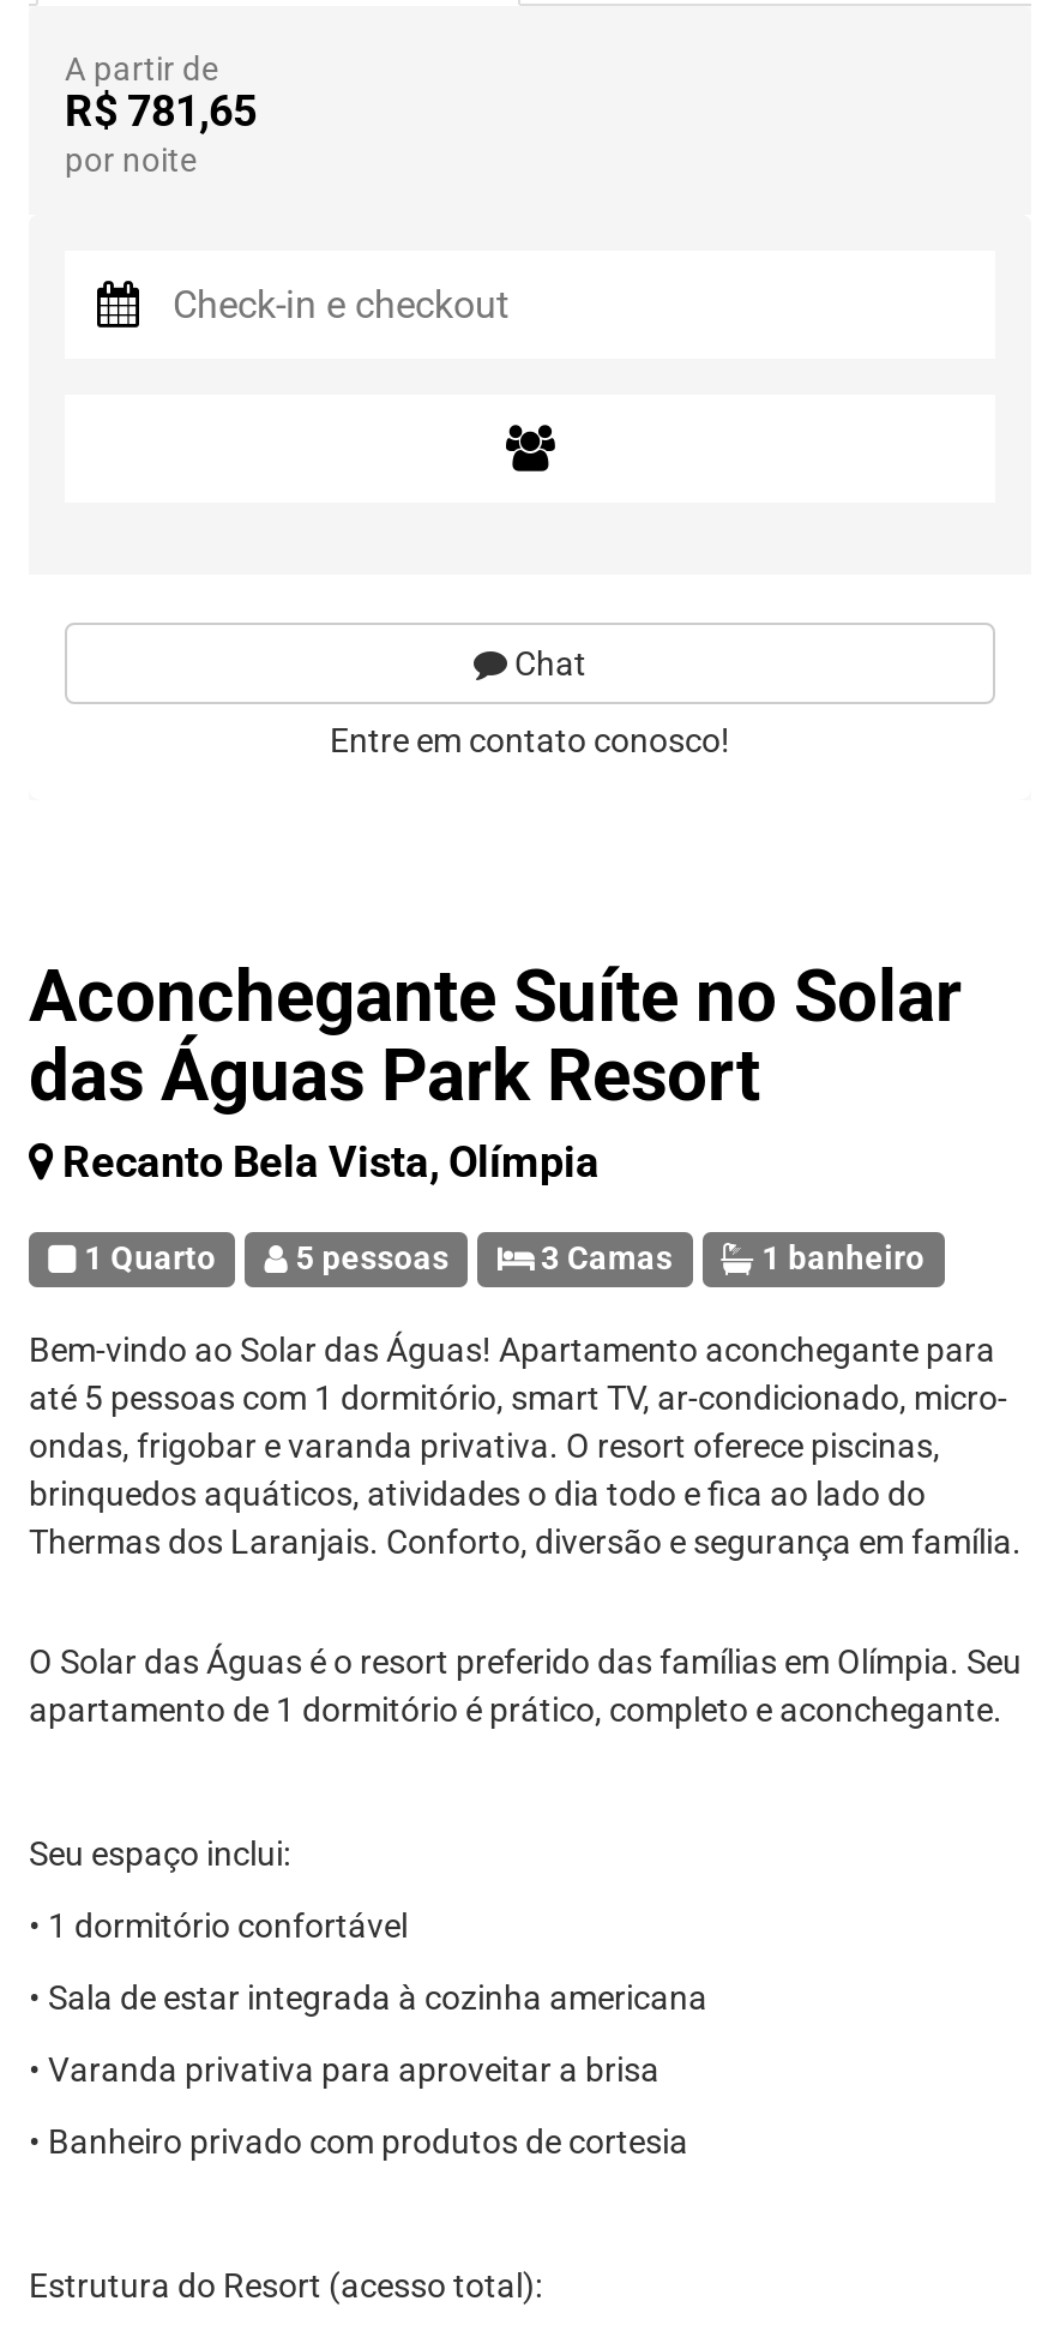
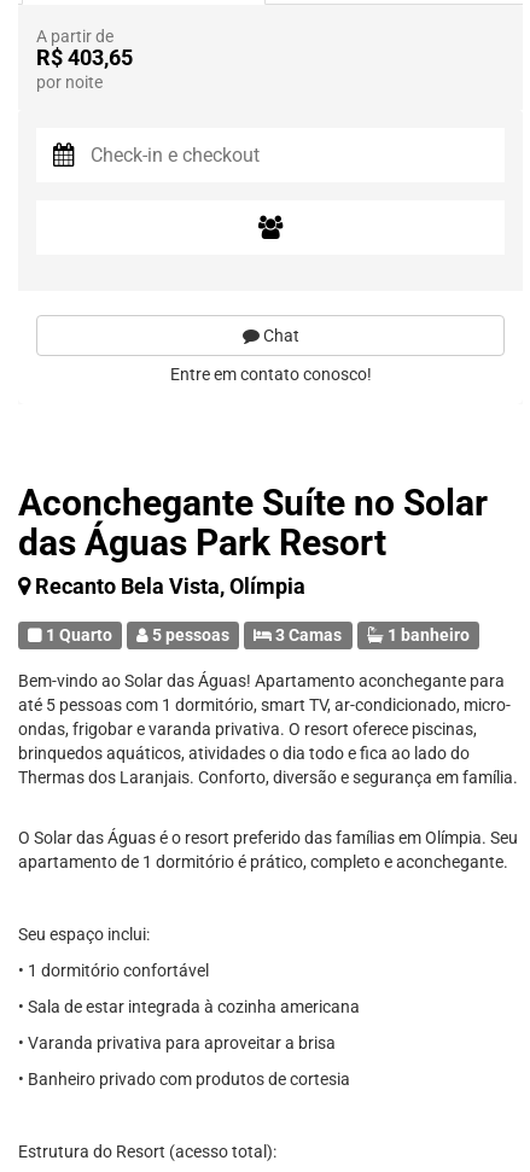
- R$ 781,65
+ R$ 403,65
